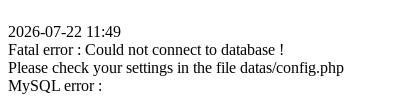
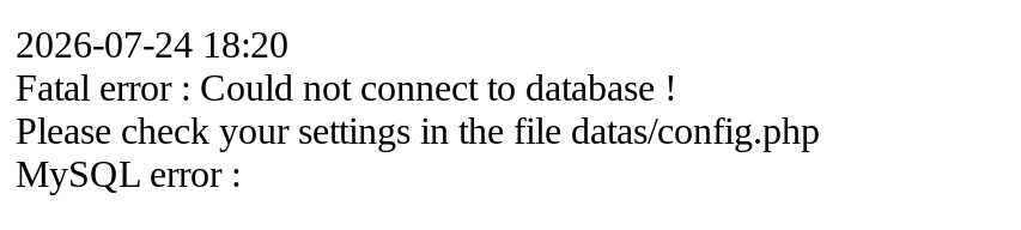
- 2026-07-22 11:49
+ 2026-07-24 18:20
